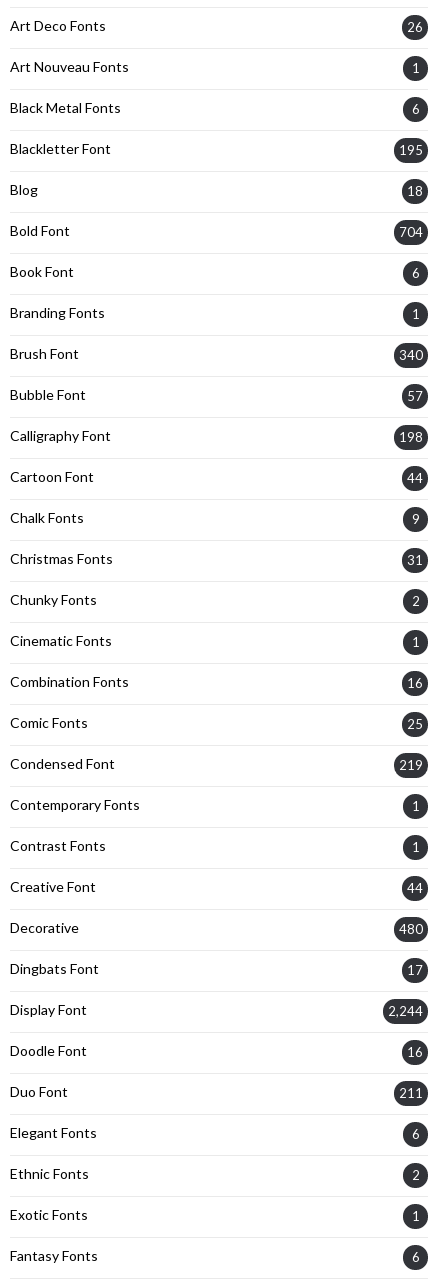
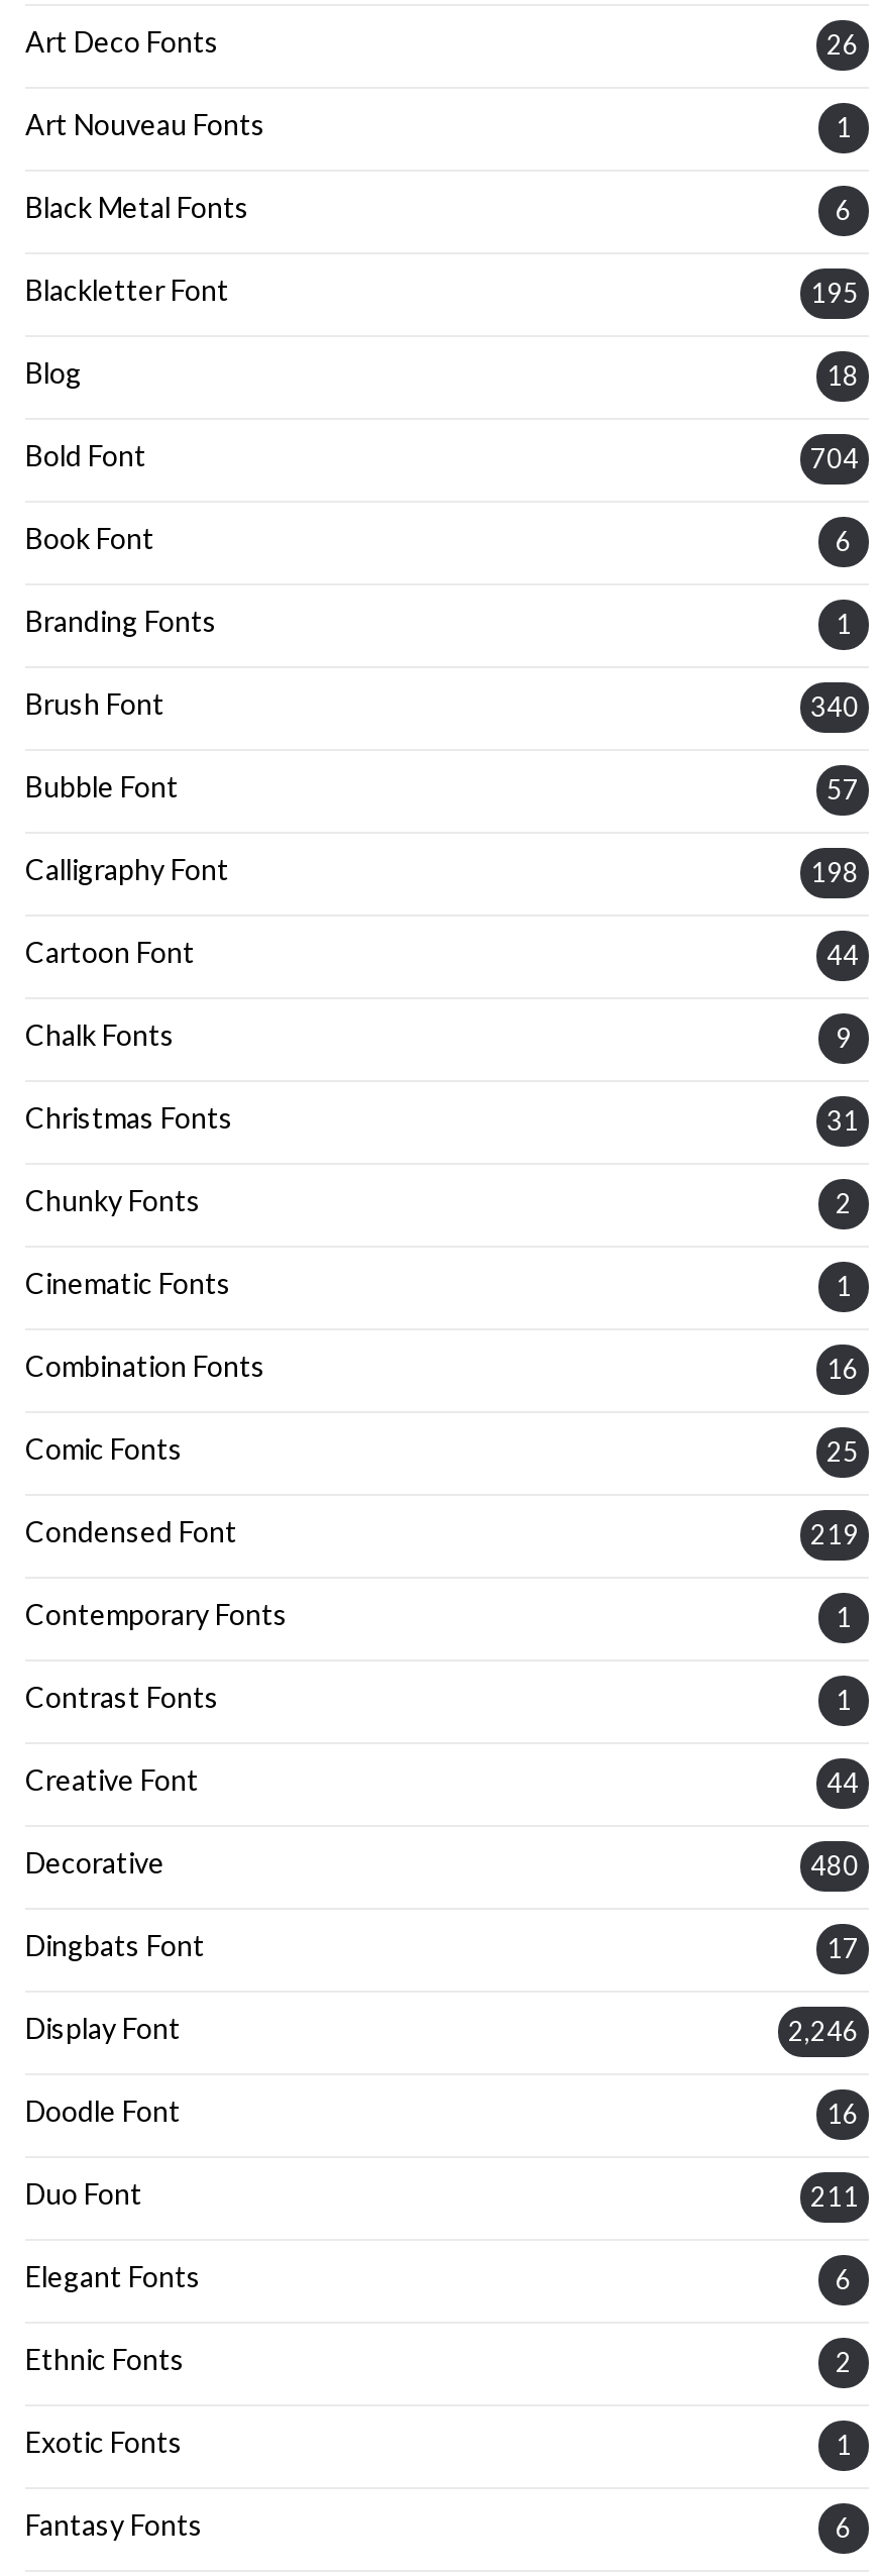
- 2,244
+ 2,246
